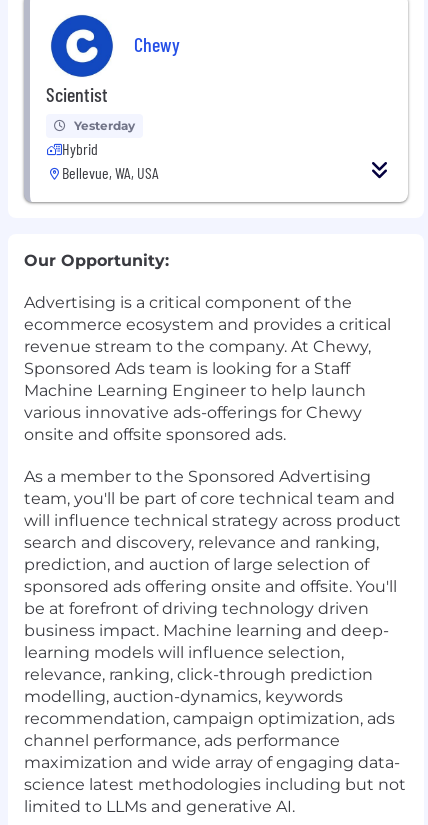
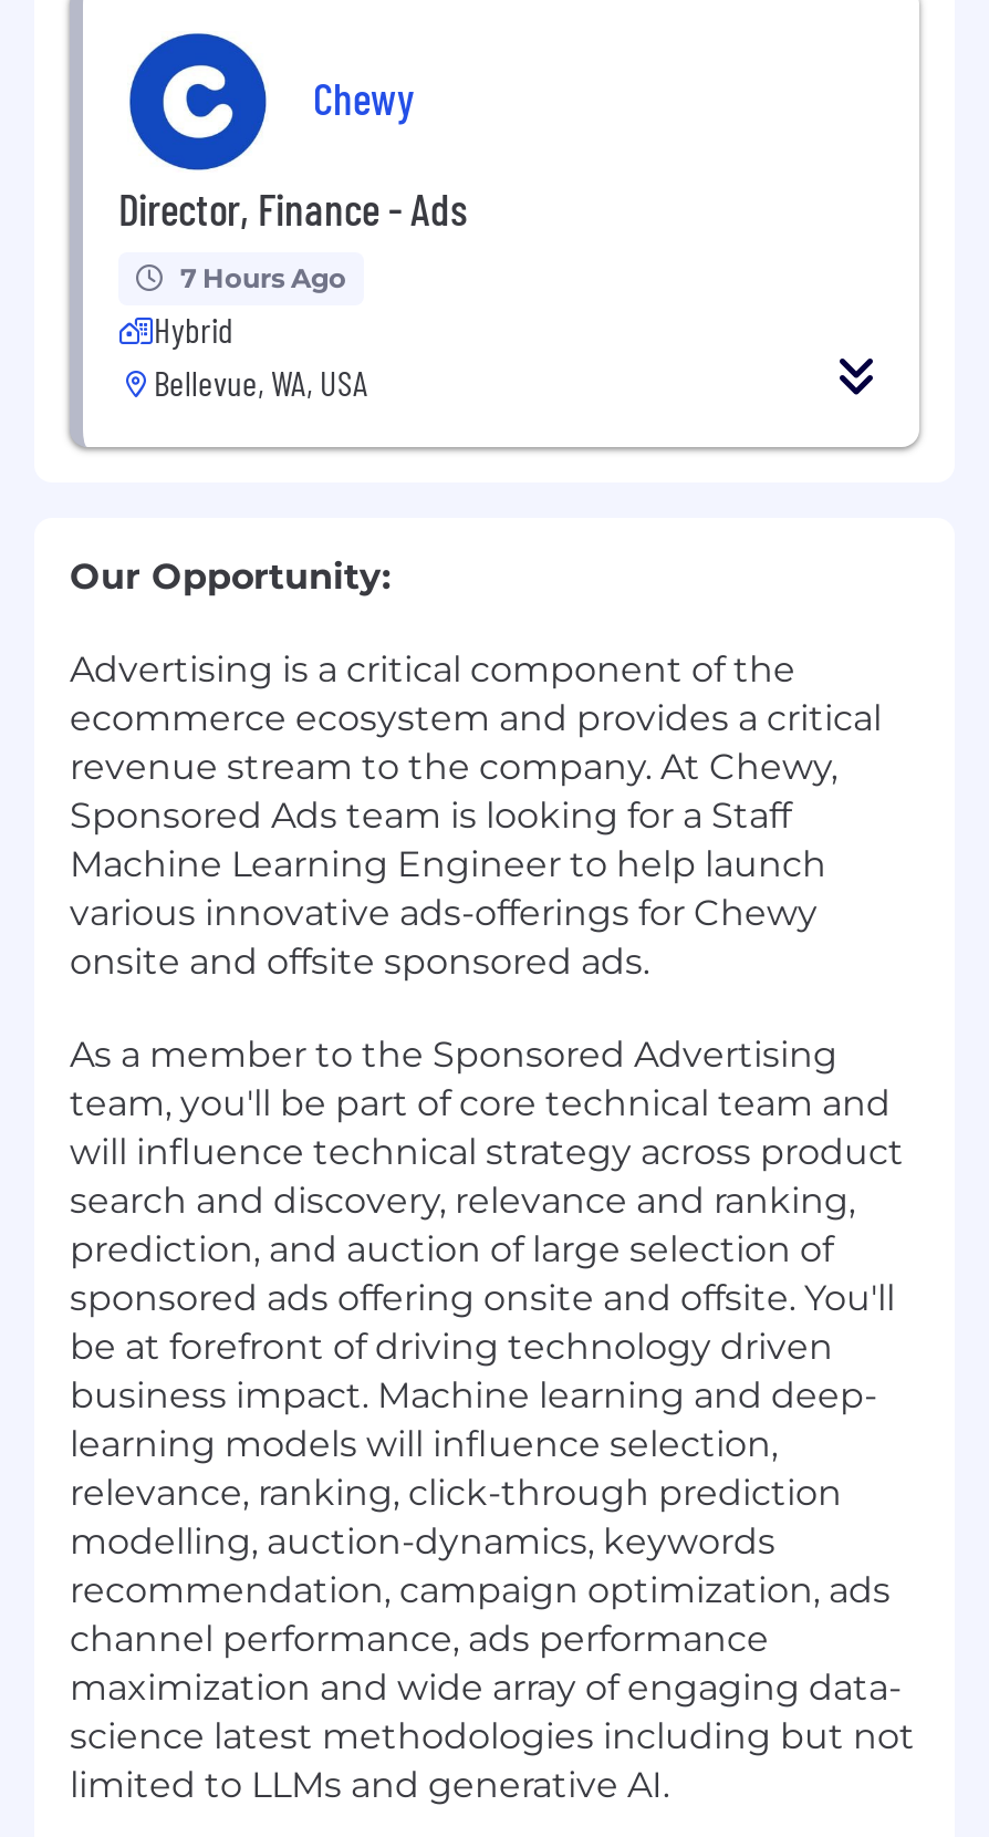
- Scientist
+ Director, Finance - Ads

- Yesterday
+ 7 Hours Ago
